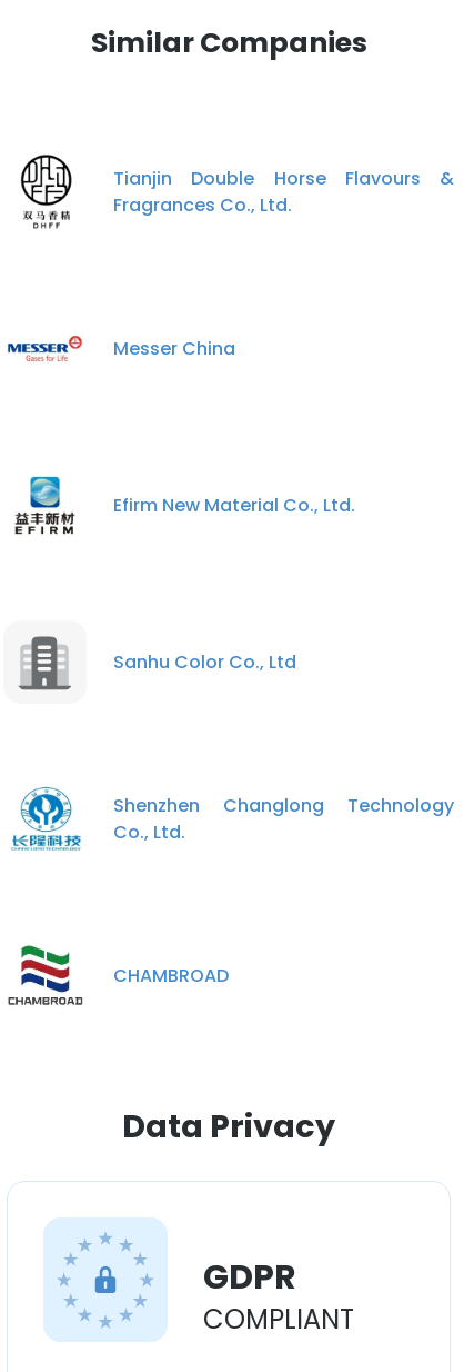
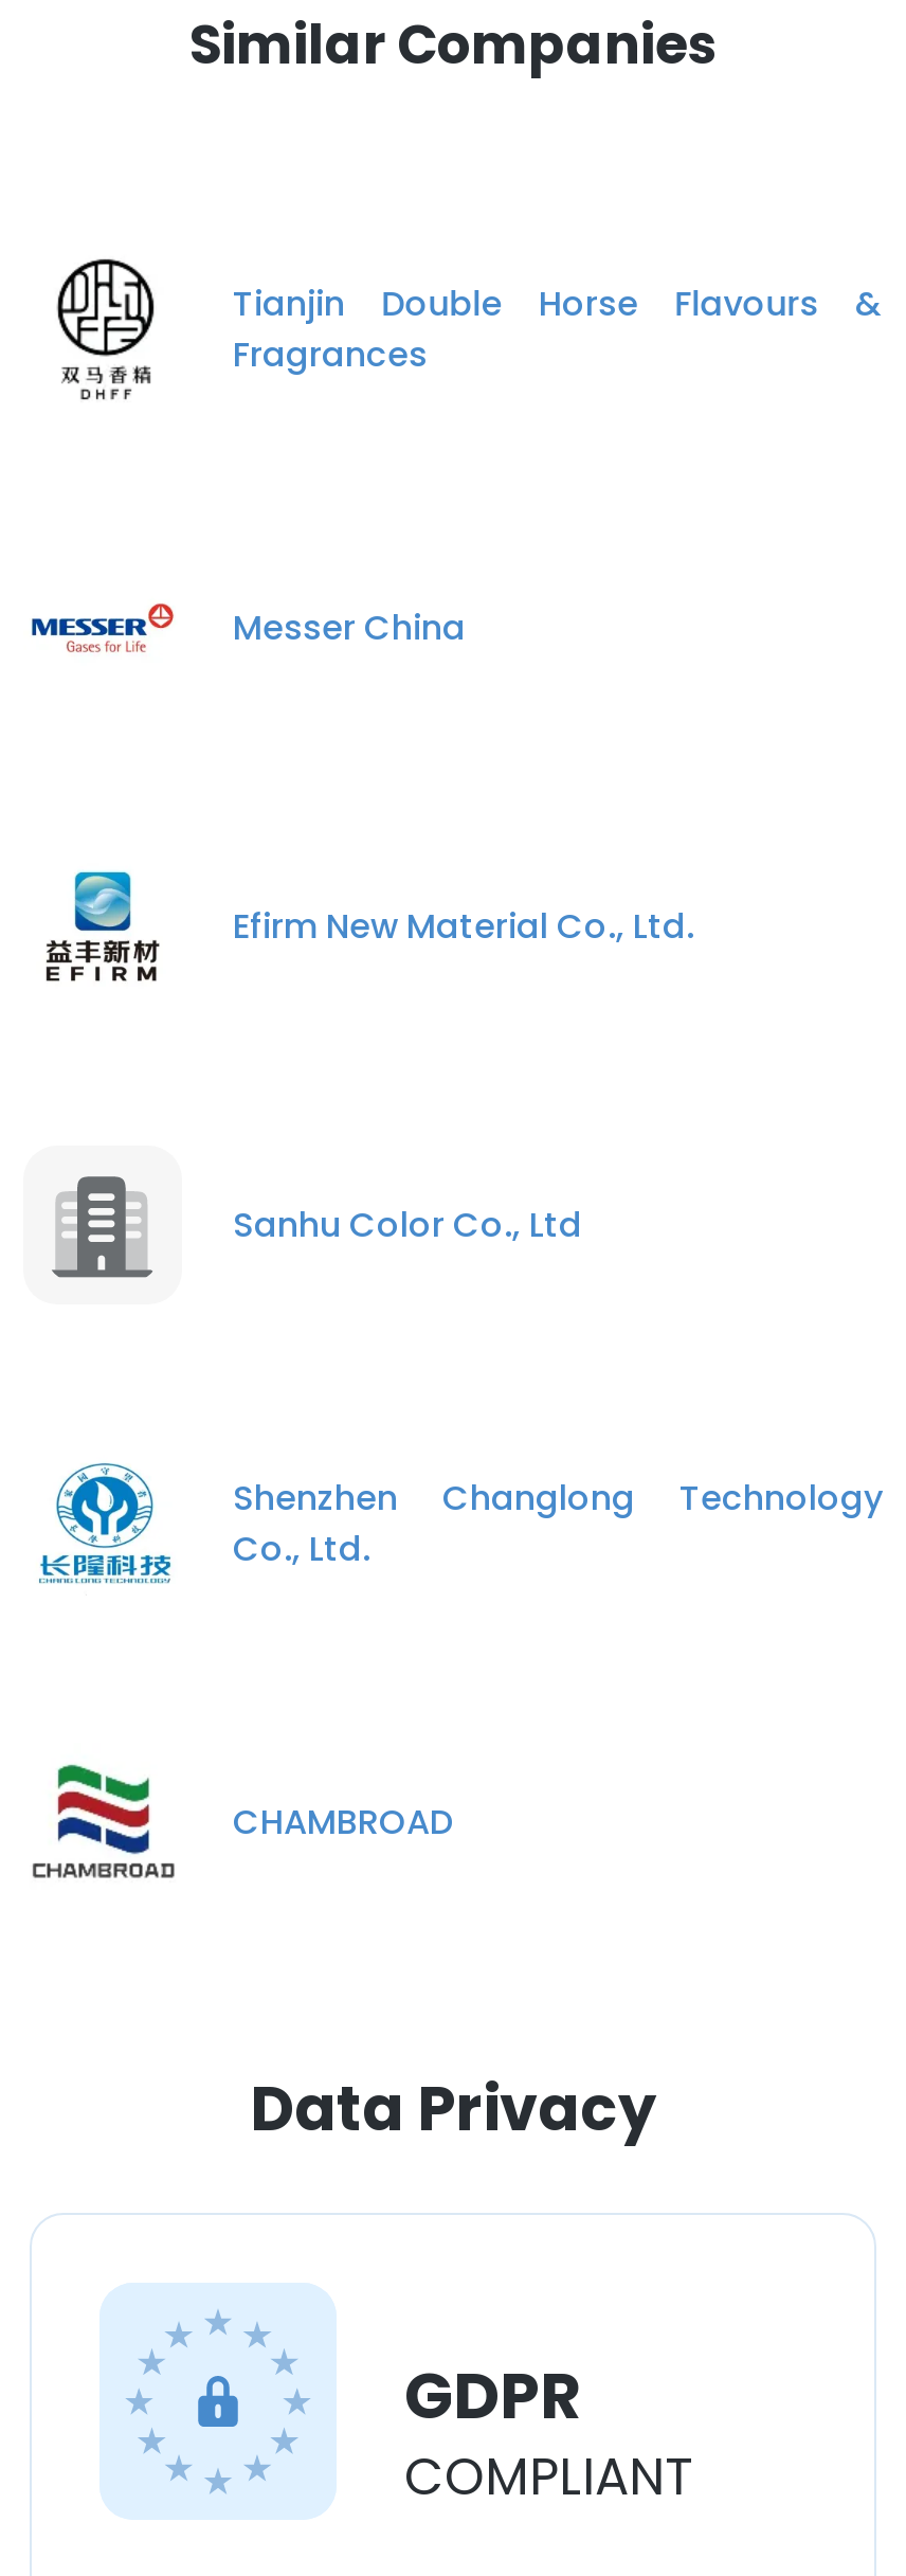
- Fragrances Co., Ltd.
+ Fragrances
